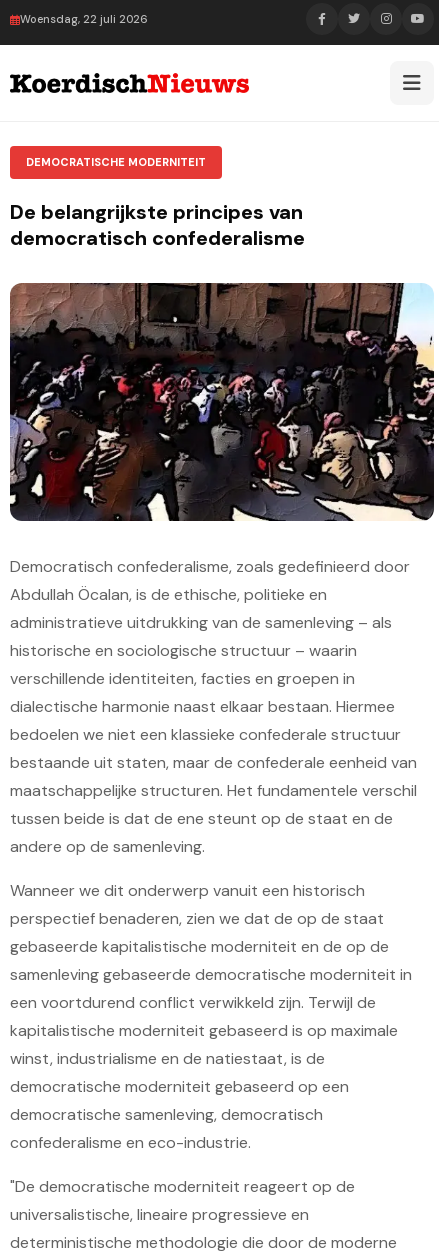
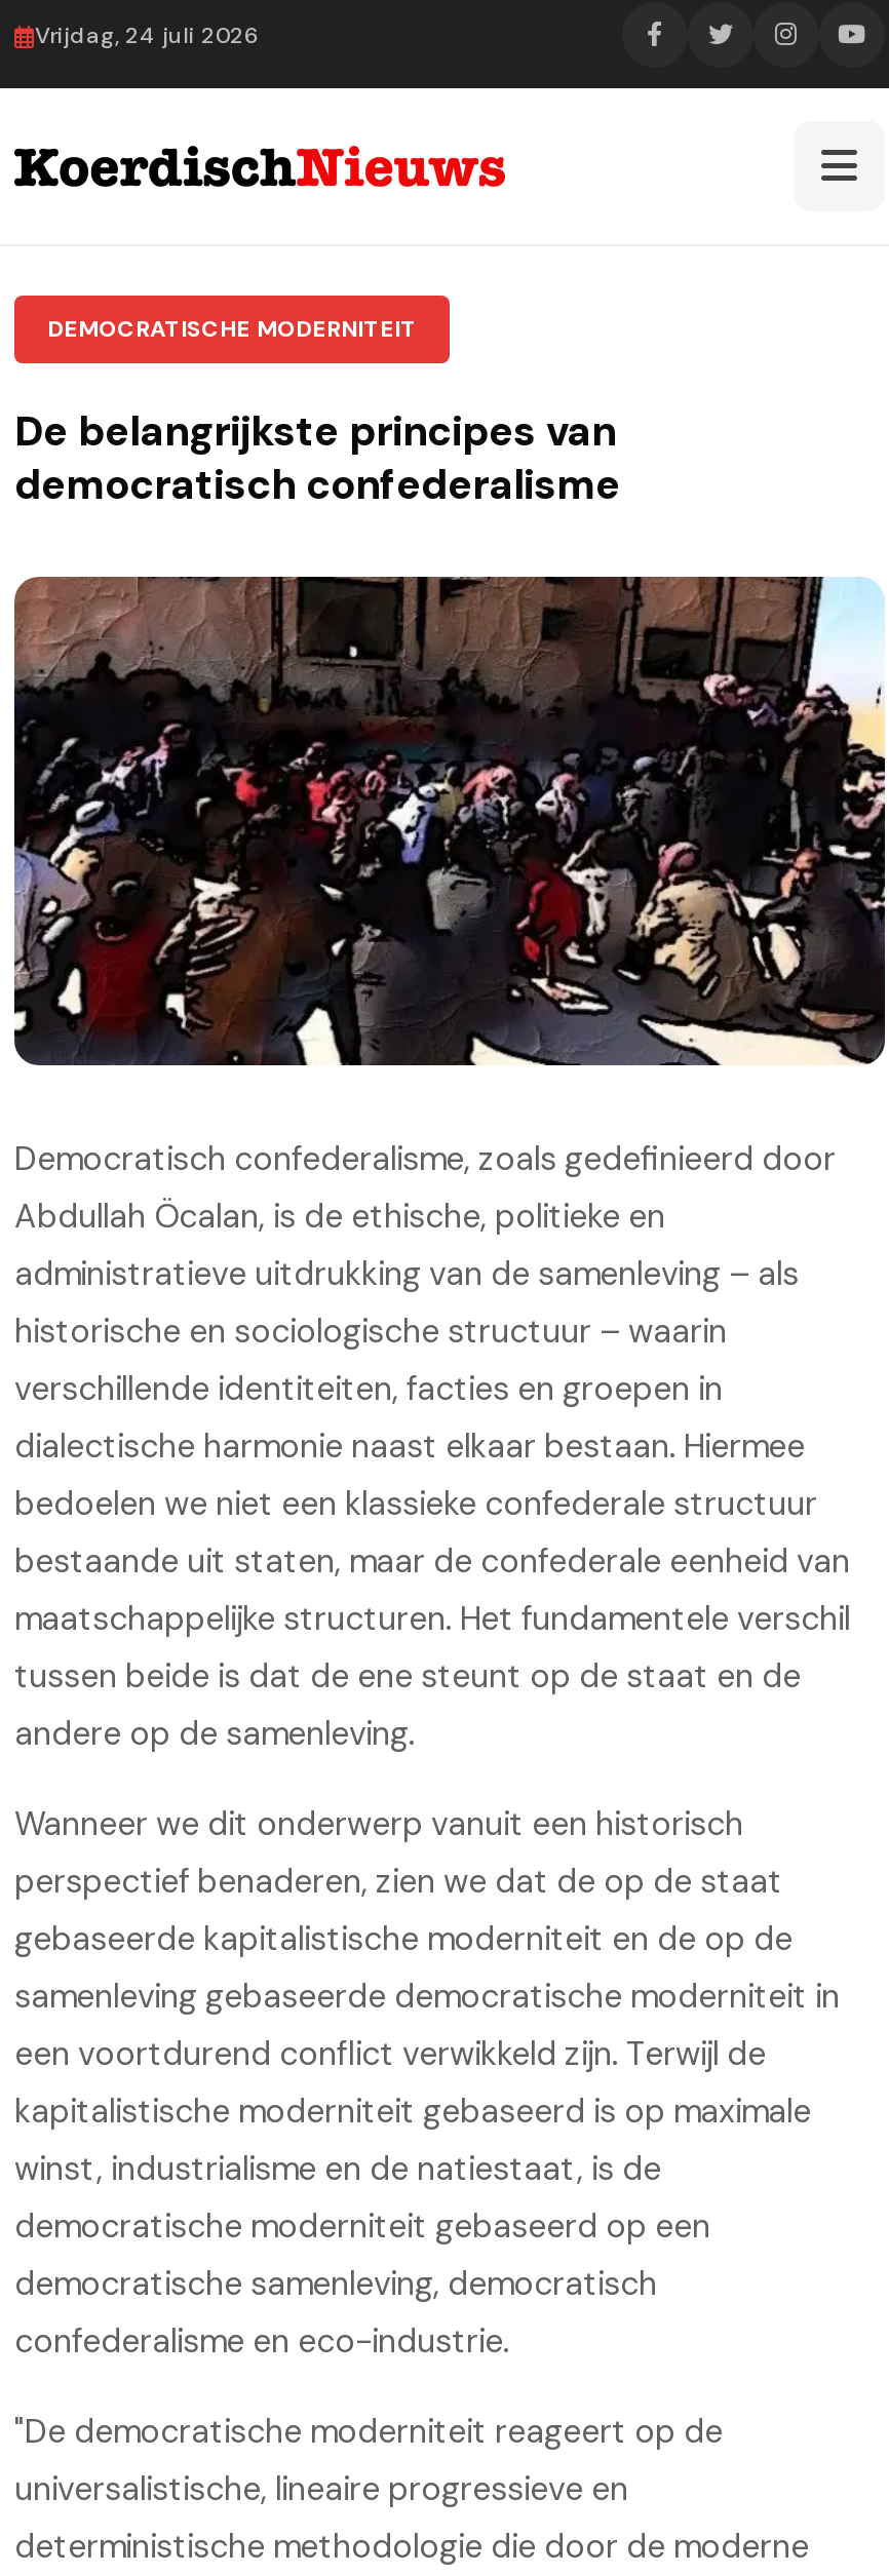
- Woensdag, 22 juli 2026
+ Vrijdag, 24 juli 2026
